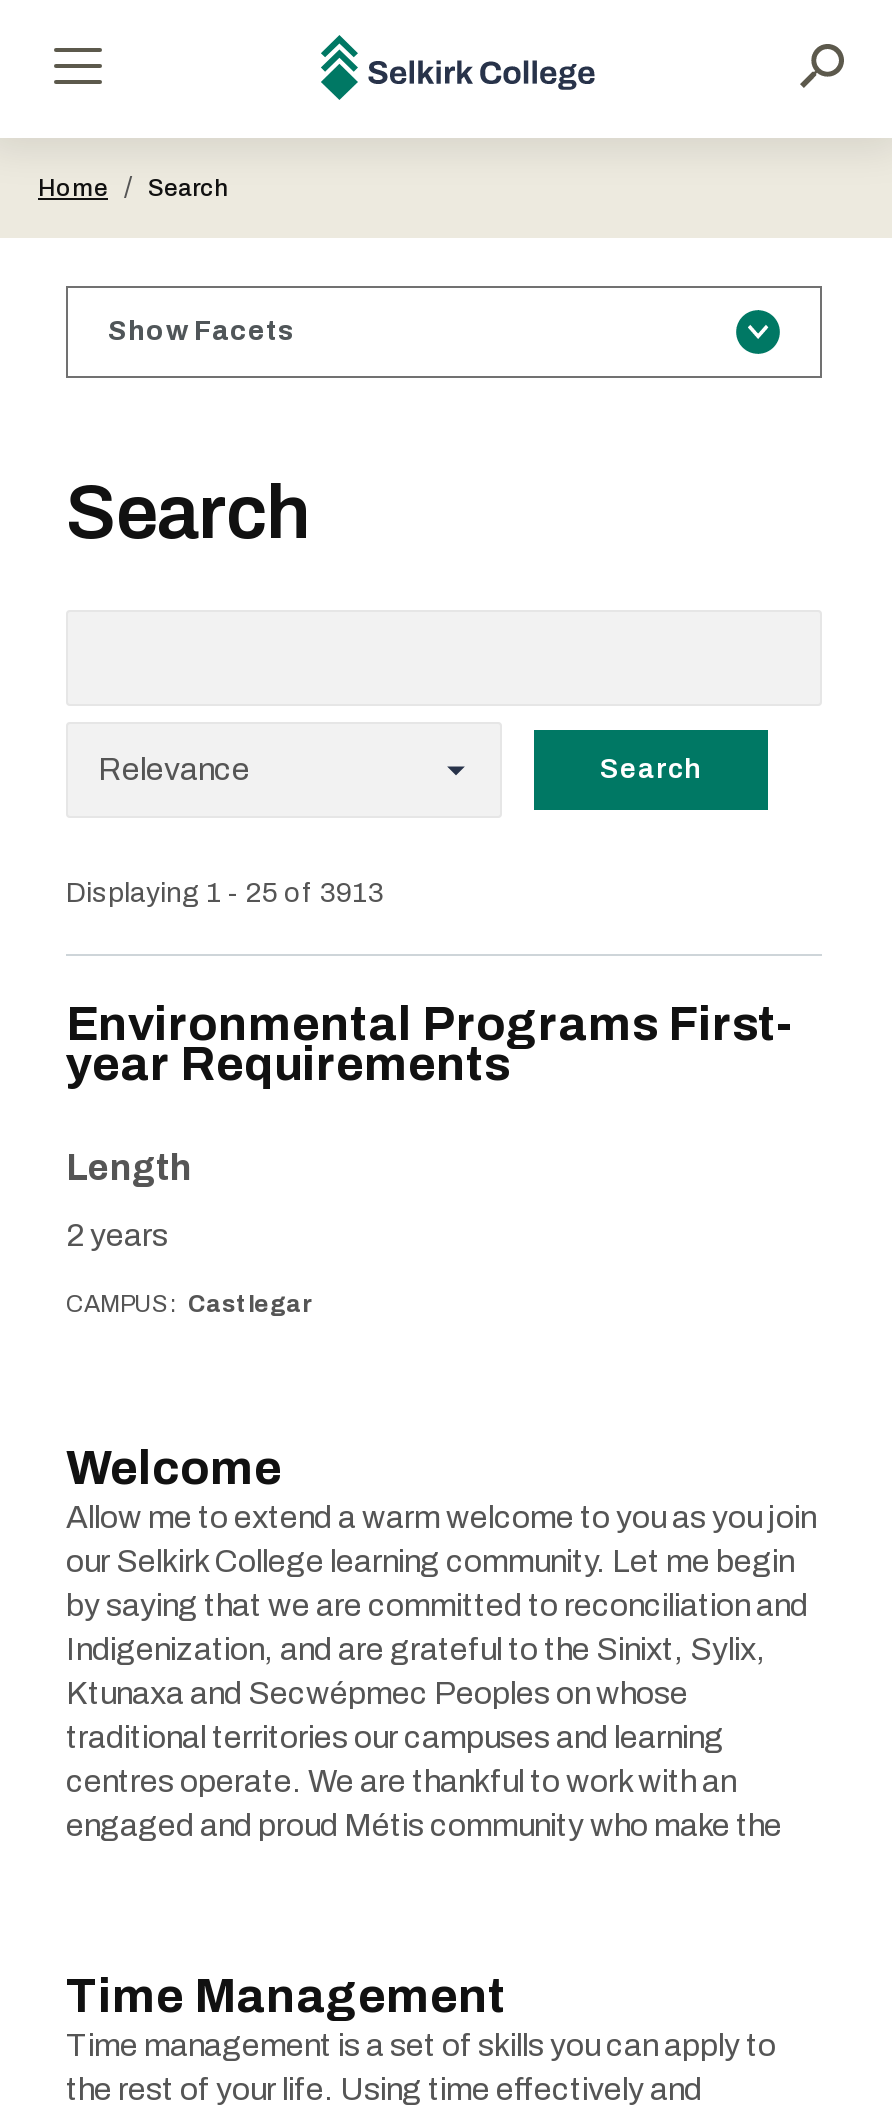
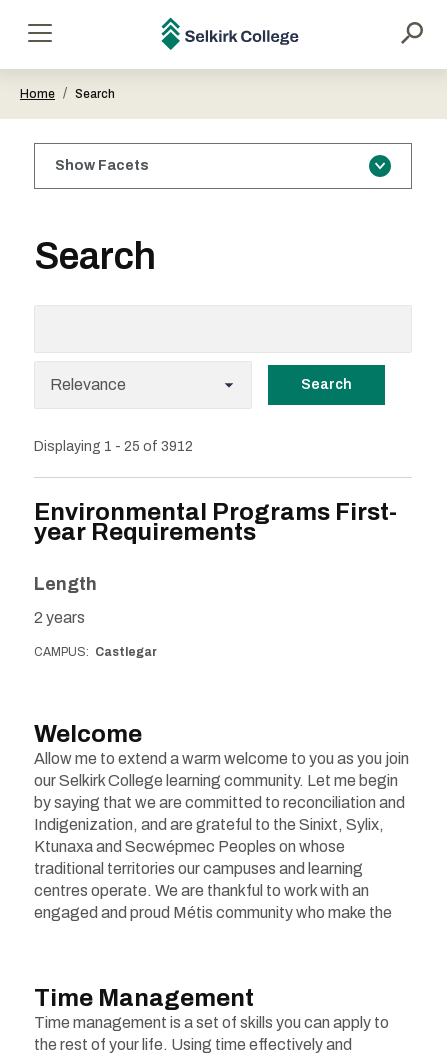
- Displaying 1 - 25 of 3913
+ Displaying 1 - 25 of 3912
